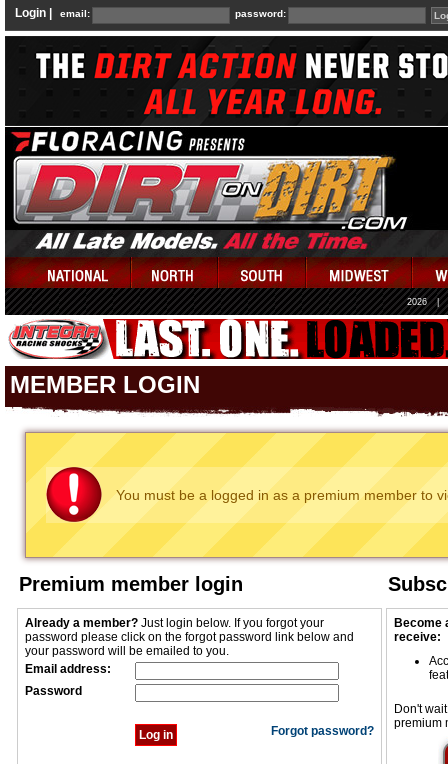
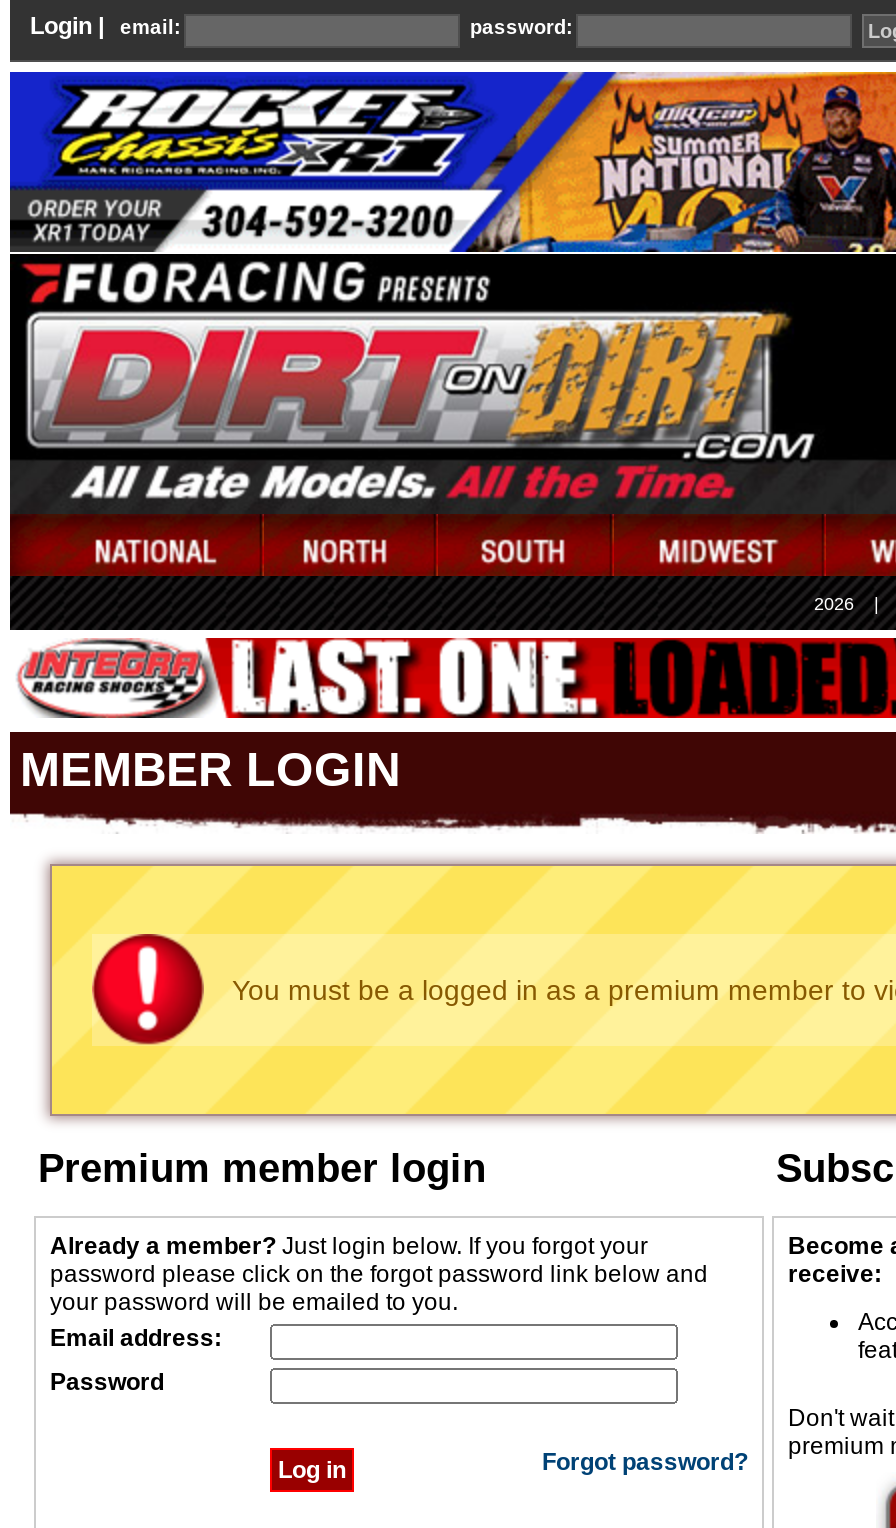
- [image]
+ [image]
